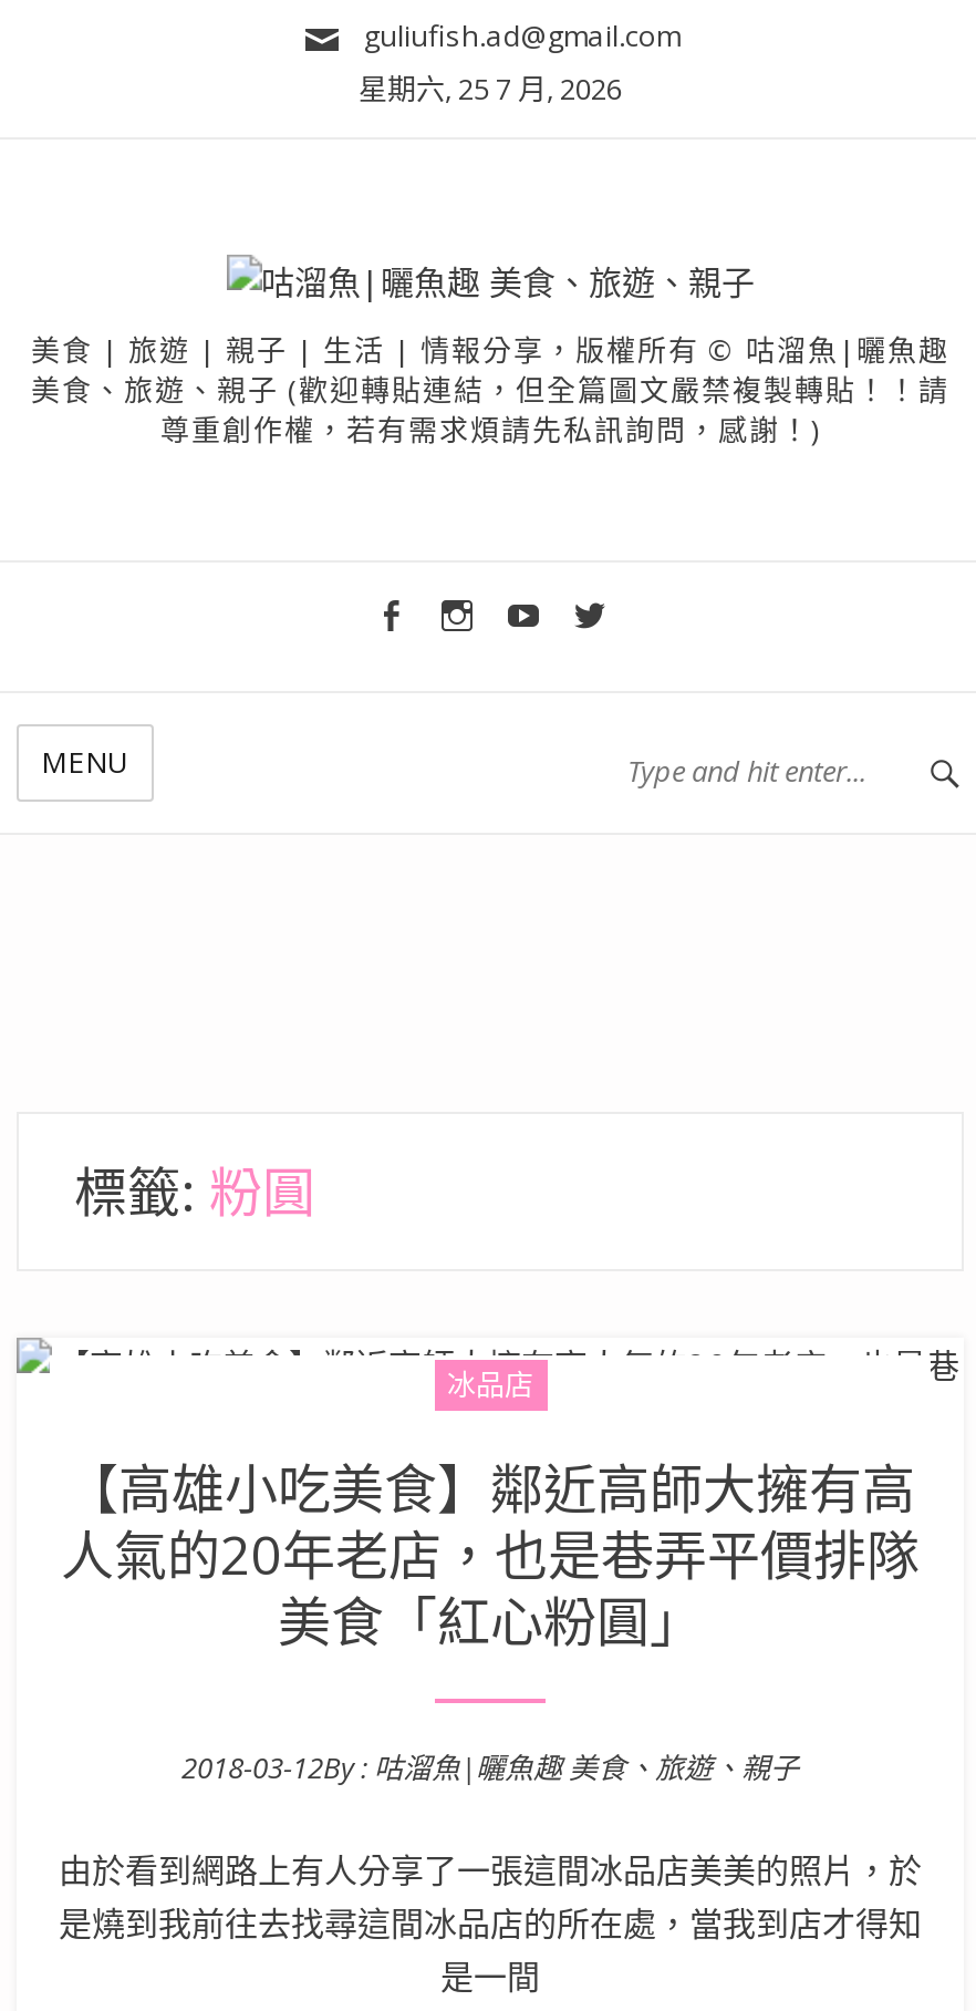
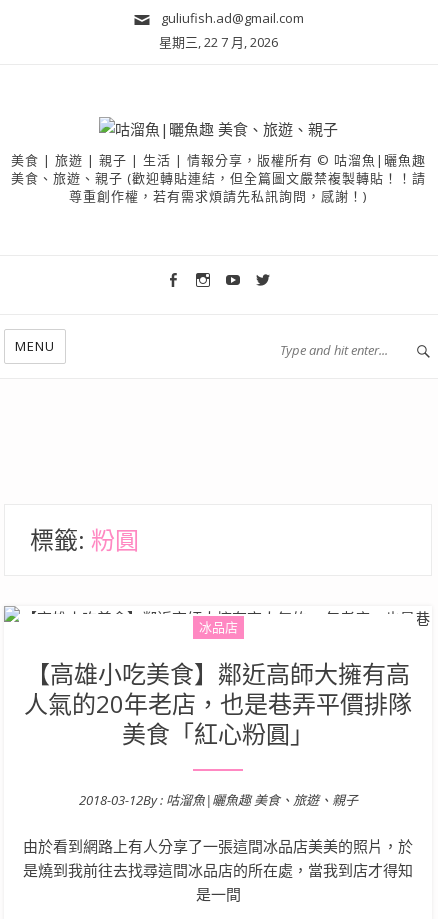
- 星期六, 25 7 月, 2026
+ 星期三, 22 7 月, 2026
